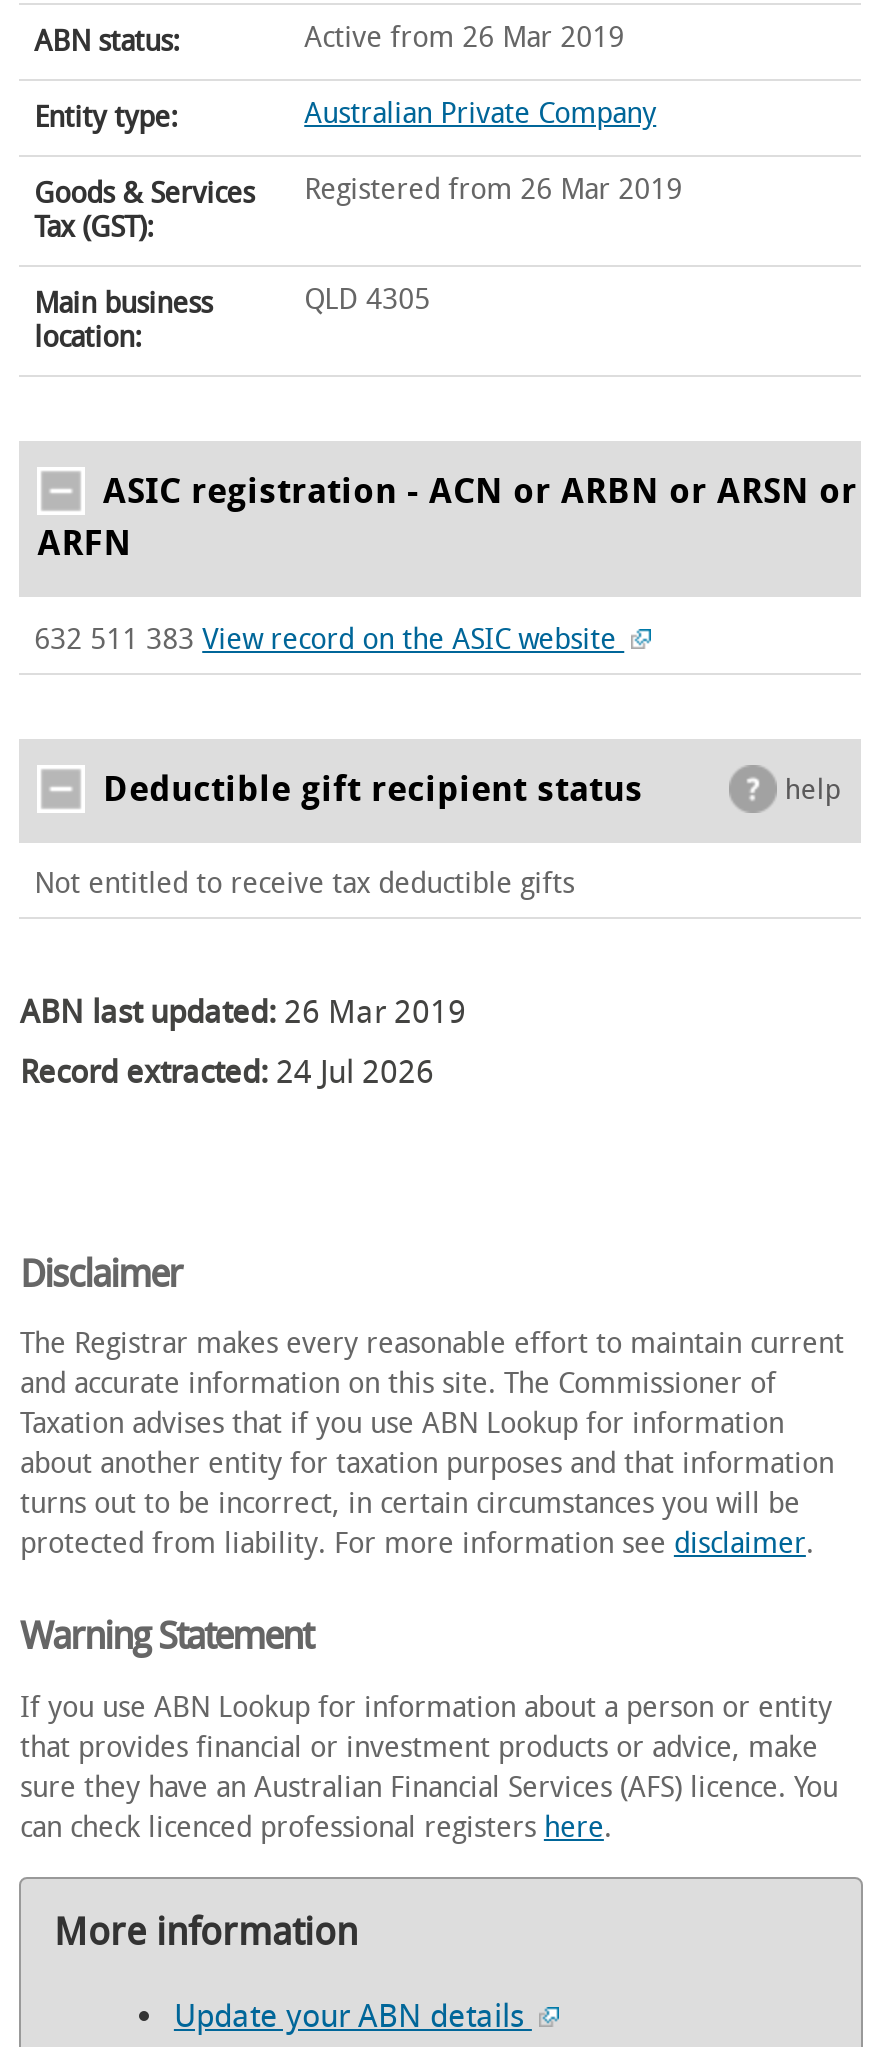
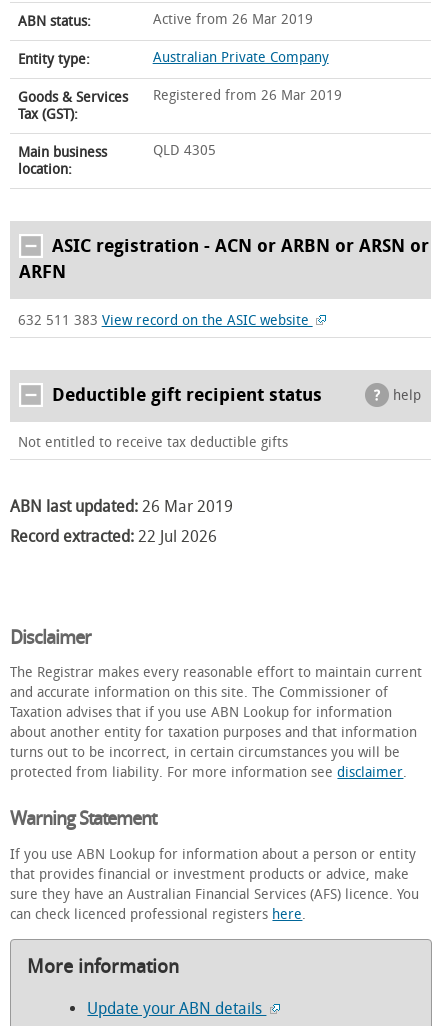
- Record extracted: 24 Jul 2026
+ Record extracted: 22 Jul 2026
